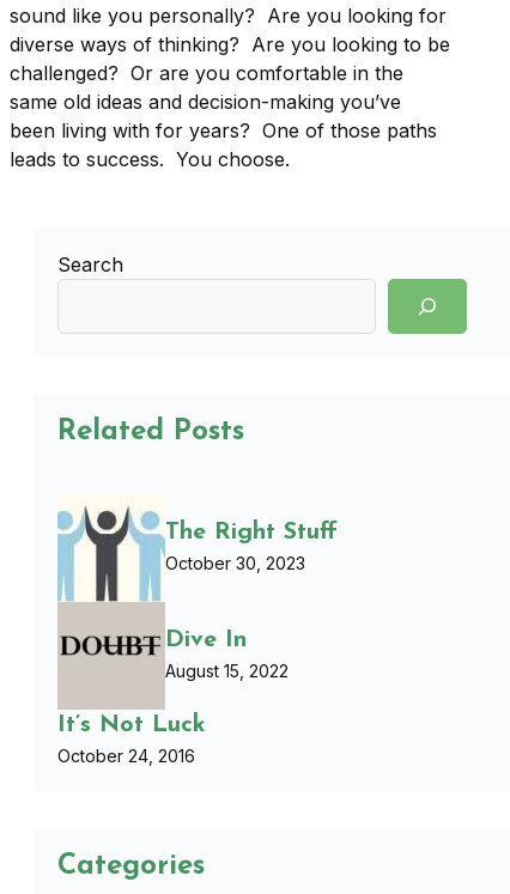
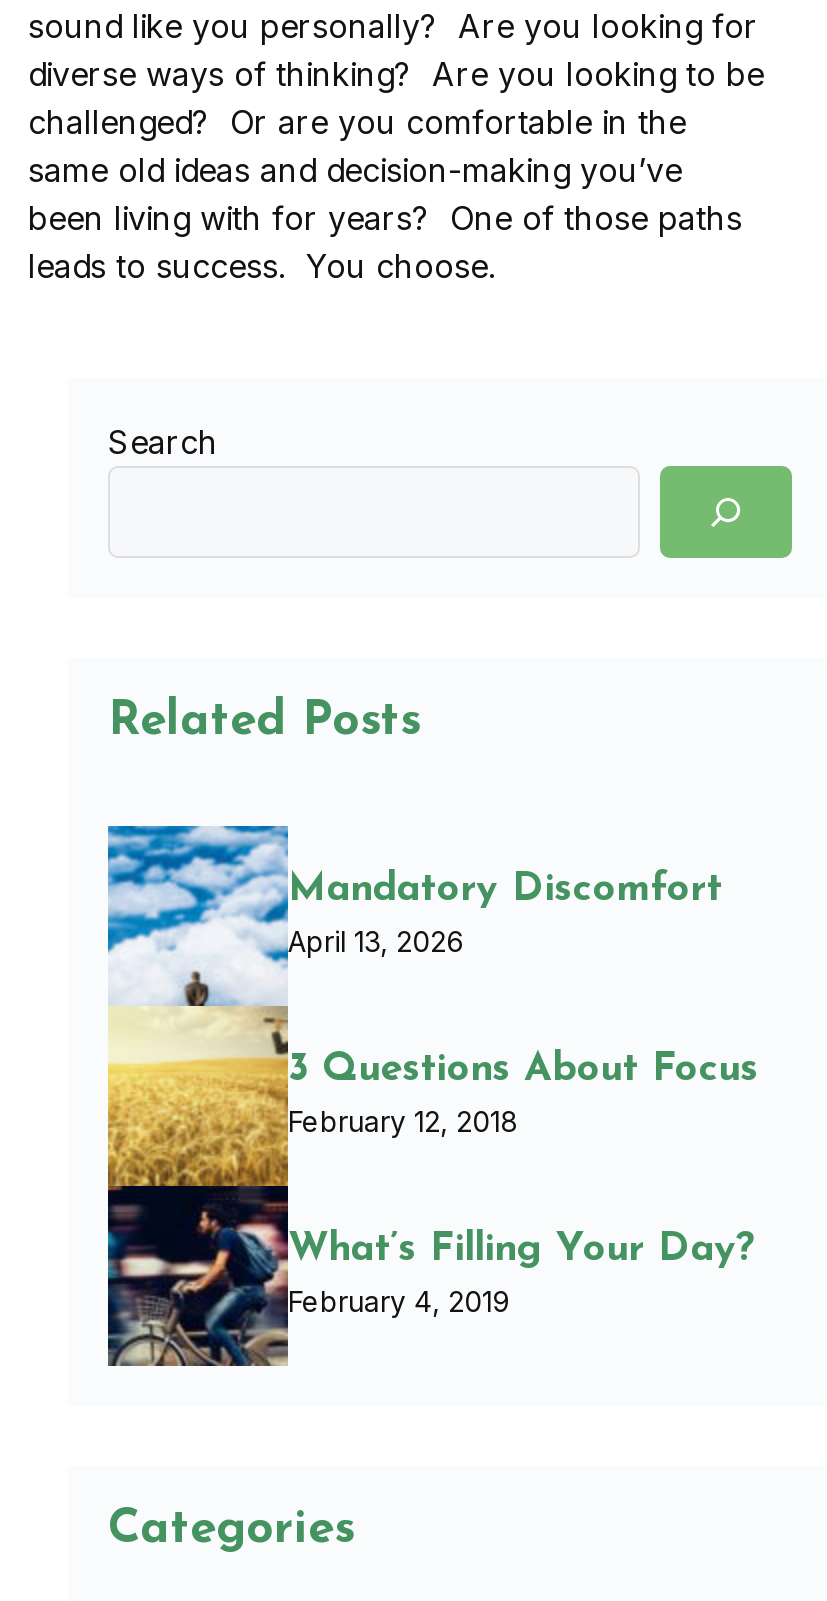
- [image]
- The Right Stuff
- October 30, 2023
+ [image]
+ Mandatory Discomfort
+ April 13, 2026

- Dive In
- August 15, 2022
+ 3 Questions About Focus
+ February 12, 2018

- It’s Not Luck
- October 24, 2016
+ What’s Filling Your Day?
+ February 4, 2019
